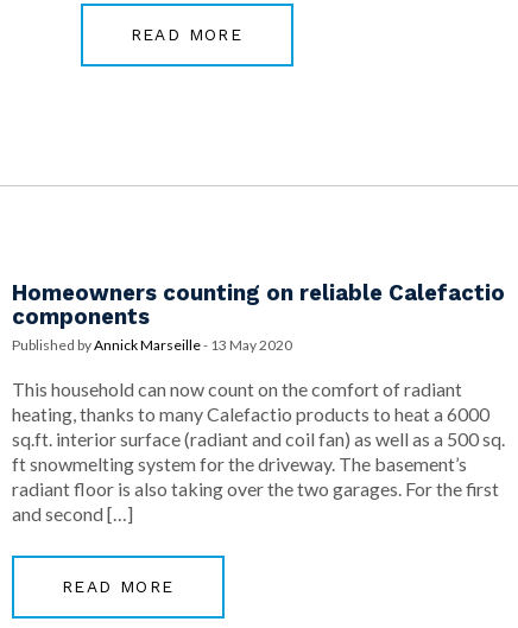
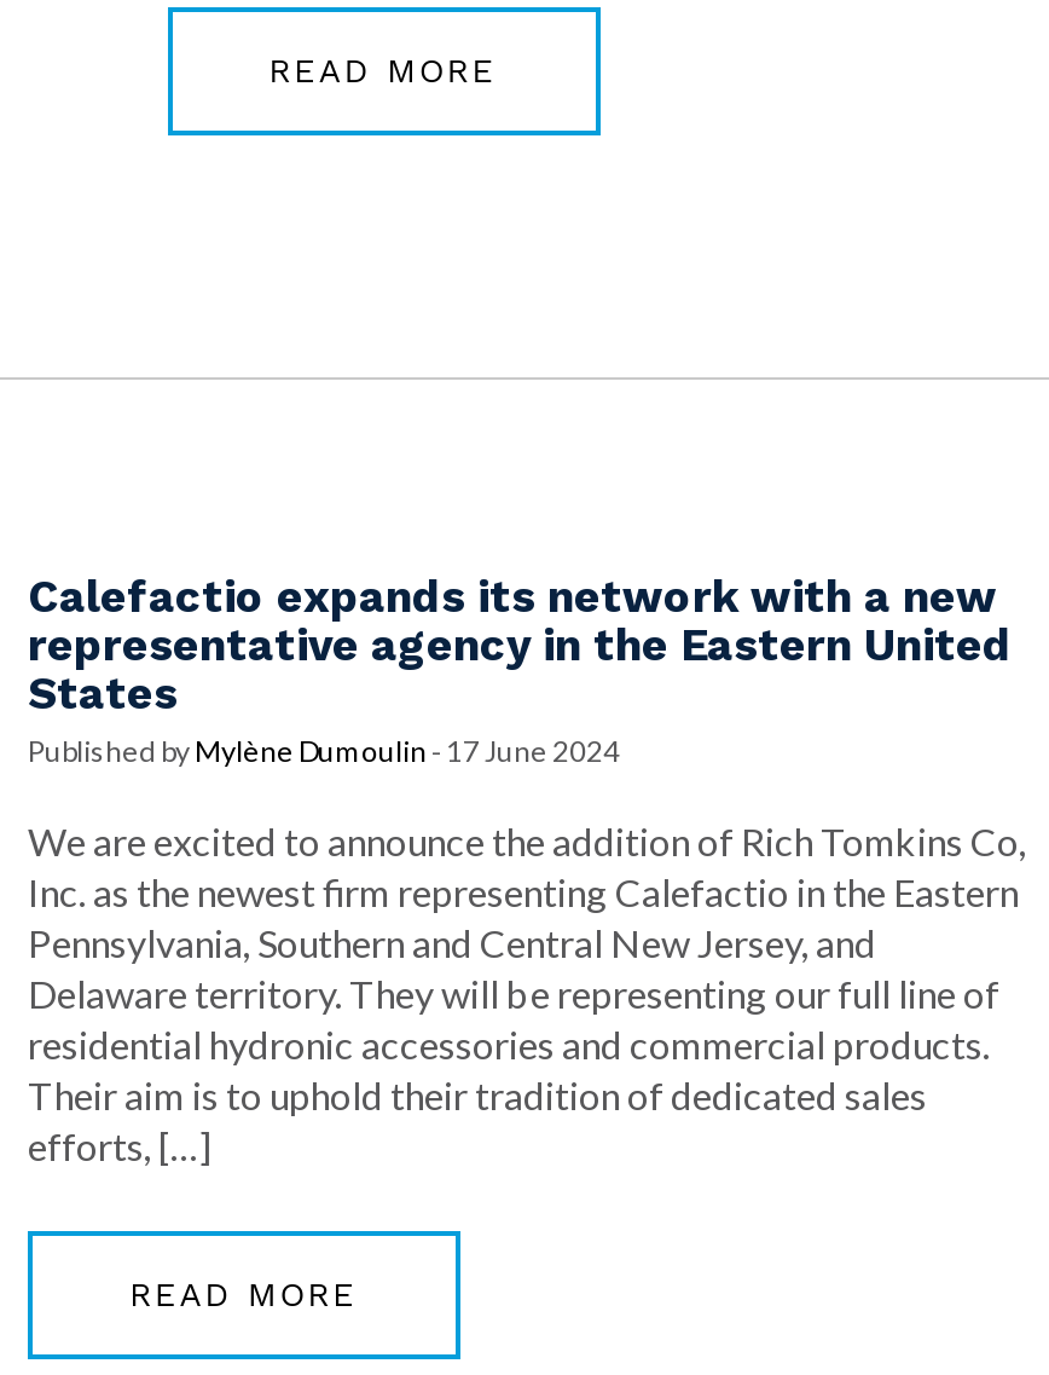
- Homeowners counting on reliable Calefactio
- components
- Published byAnnick Marseille - 13 May 2020
+ Calefactio expands its network with a new
+ representative agency in the Eastern United
+ States
+ Published by Mylène Dumoulin - 17 June 2024

- This household can now count on the comfort of radiant
- heating, thanks to many Calefactio products to heat a 6000
- sq.ft. interior surface (radiant and coil fan) as well as a 500 sq.
- ft snowmelting system for the driveway. The basement’s
- radiant floor is also taking over the two garages. For the first
- and second […]
+ We are excited to announce the addition of Rich Tomkins Co,
+ Inc. as the newest firm representing Calefactio in the Eastern
+ Pennsylvania, Southern and Central New Jersey, and
+ Delaware territory. They will be representing our full line of
+ residential hydronic accessories and commercial products.
+ Their aim is to uphold their tradition of dedicated sales
+ efforts, […]
